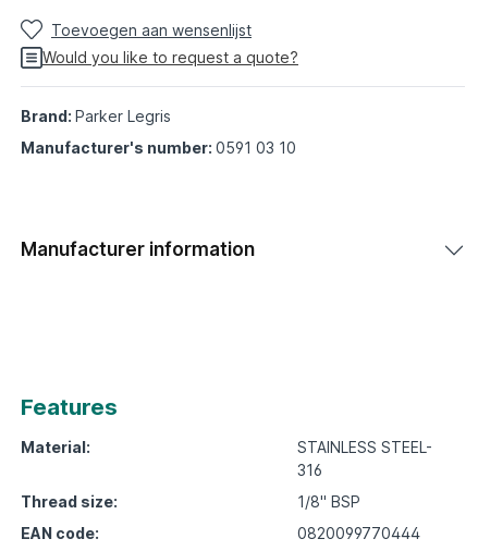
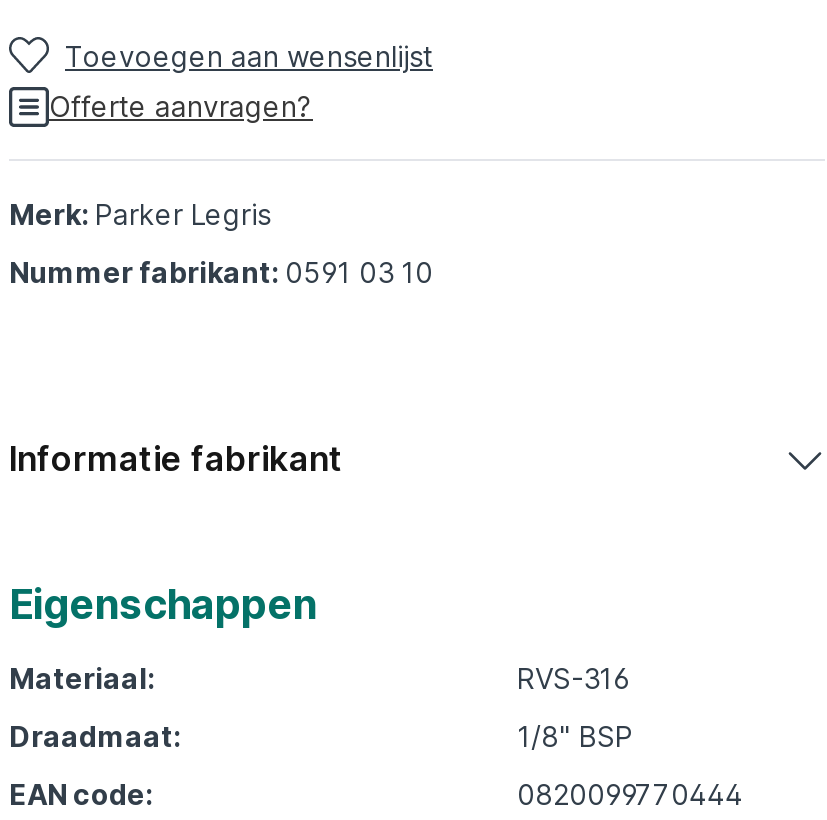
- Would you like to request a quote?
+ Offerte aanvragen?

- Brand: Parker Legris
+ Merk: Parker Legris

- Manufacturer's number: 0591 03 10
+ Nummer fabrikant: 0591 03 10

- Manufacturer information
+ Informatie fabrikant

- Features
+ Eigenschappen

- Material:
- STAINLESS STEEL-
- 316
+ Materiaal:
+ RVS-316

- Thread size:
+ Draadmaat:
